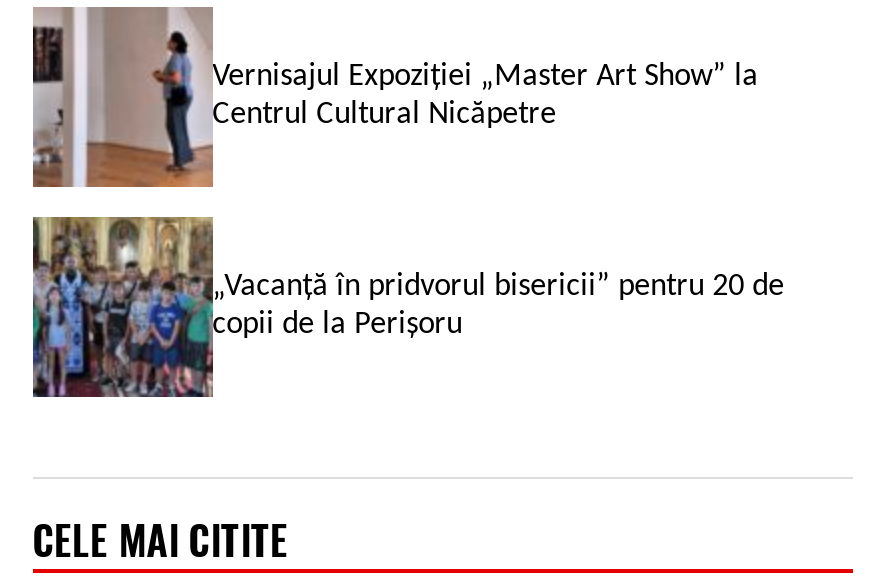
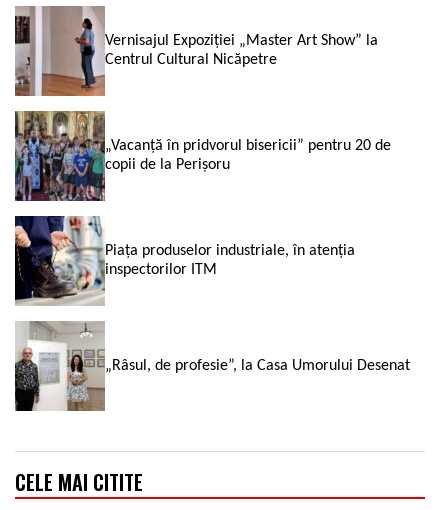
+ [image]
+ Piața produselor industriale, în atenția
+ inspectorilor ITM

+ [image]
+ „Râsul, de profesie”, la Casa Umorului Desenat
